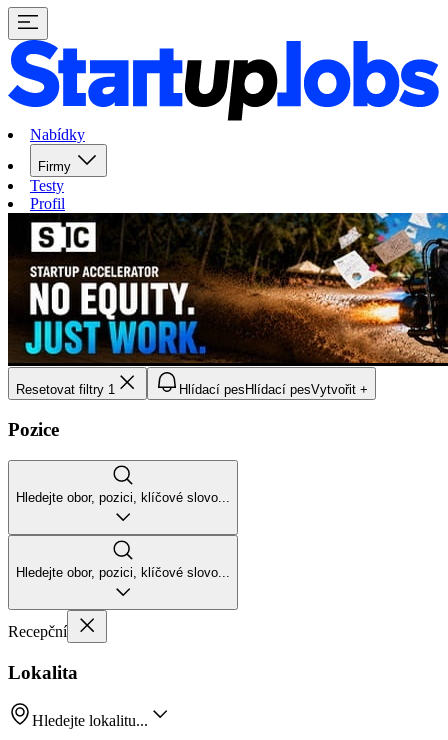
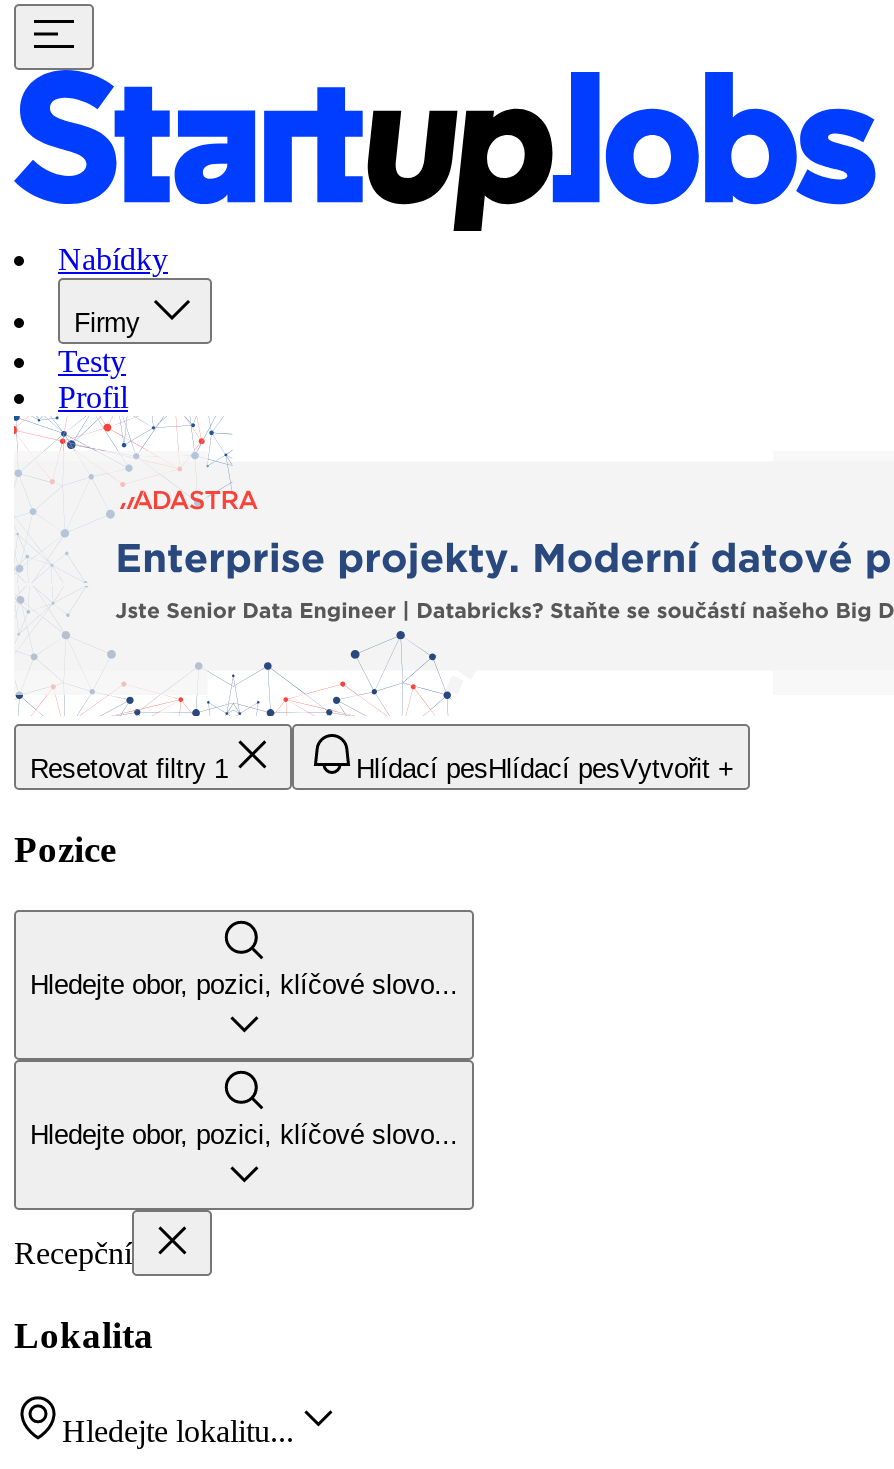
- [image]
+ [image]
